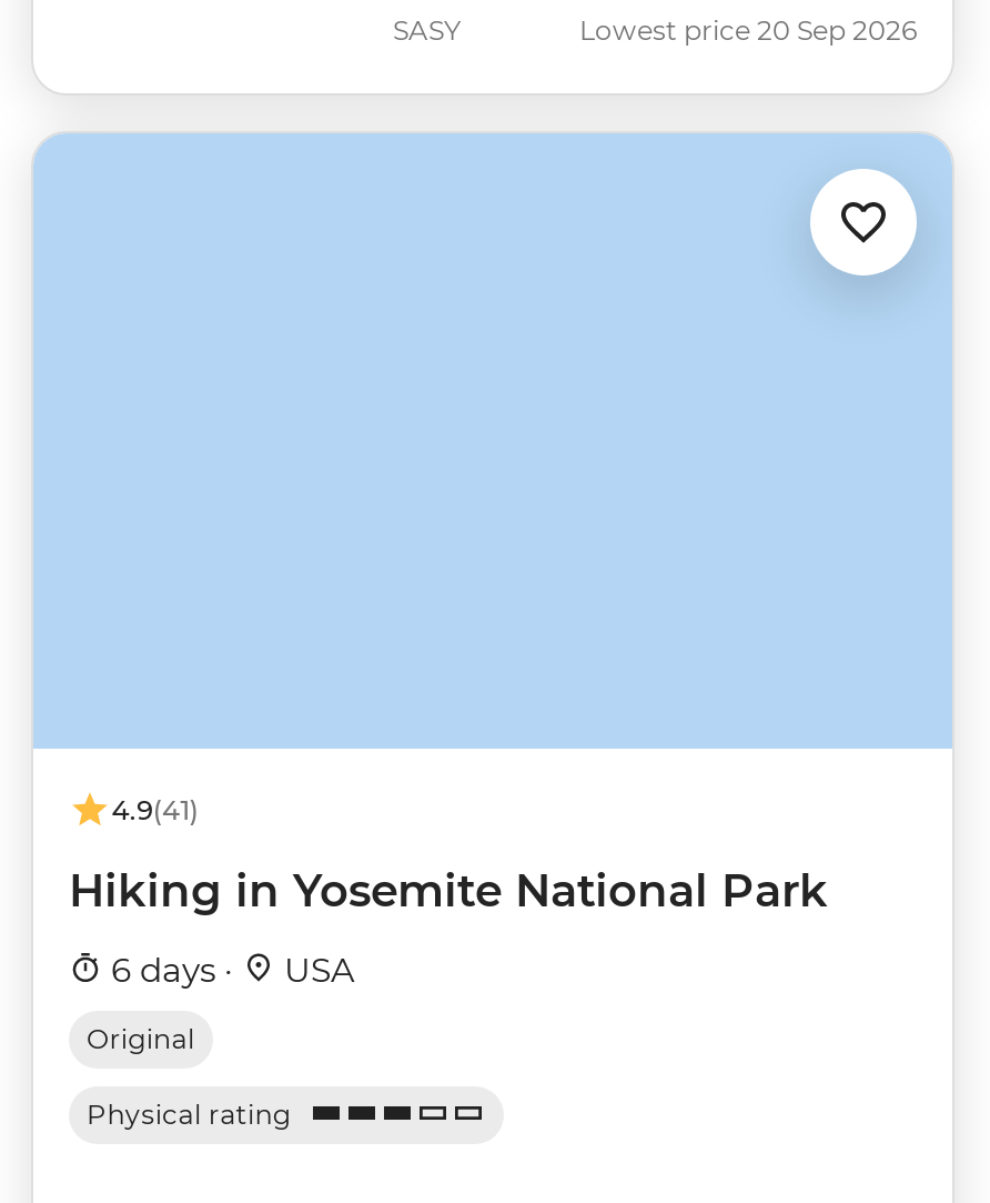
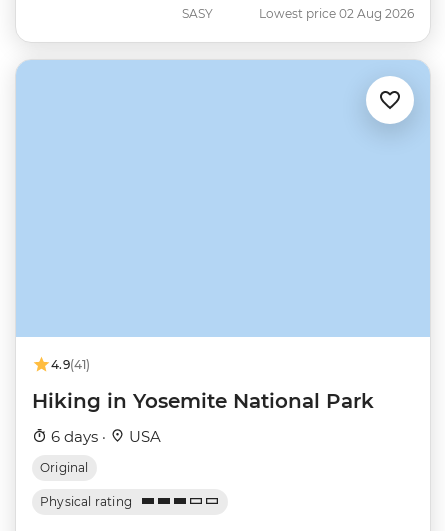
- Lowest price 20 Sep 2026
+ Lowest price 02 Aug 2026
